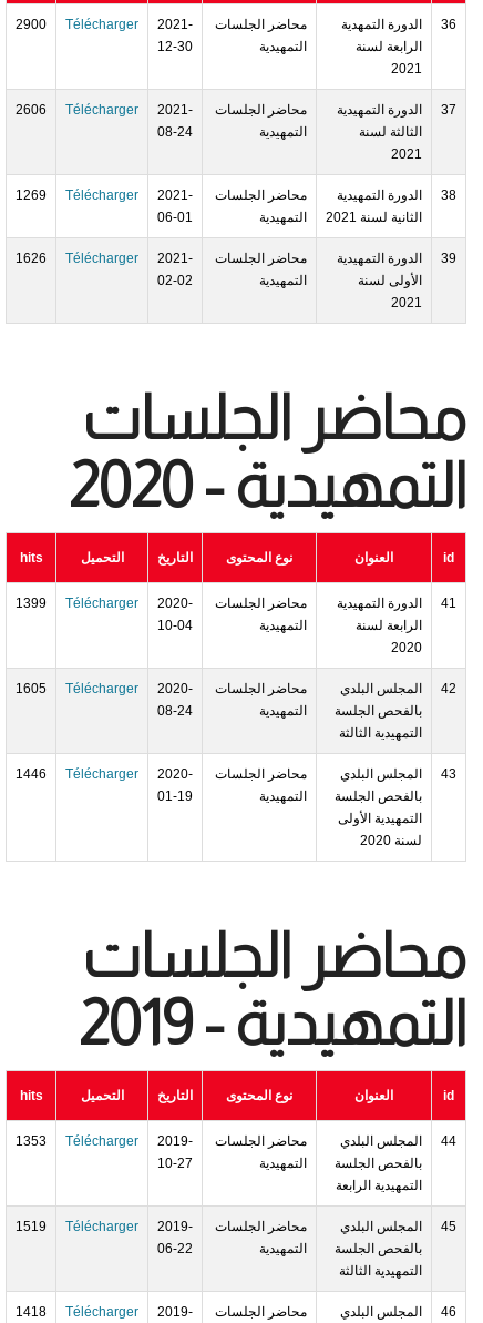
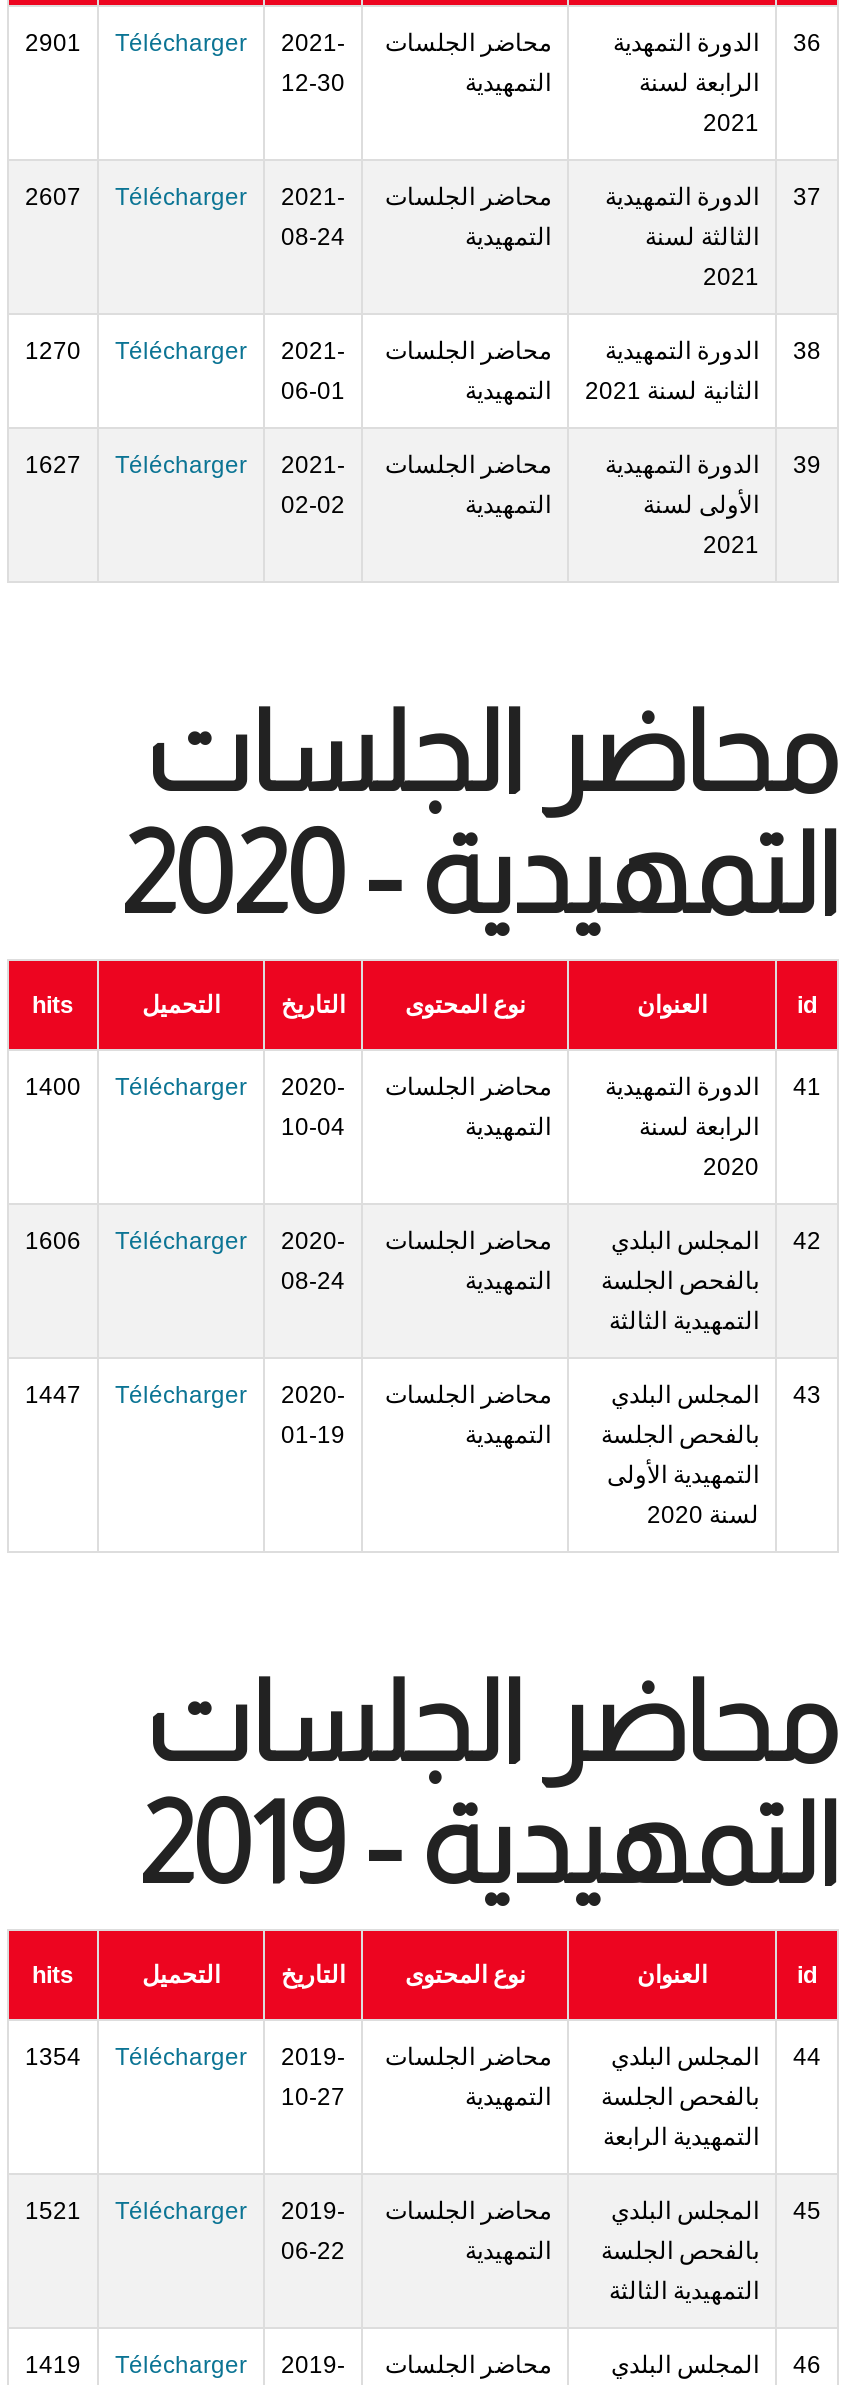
- محاضر الجلسات 2021- Télécharger 2900
+ محاضر الجلسات 2021- Télécharger 2901

- 37 الدورة التمهيدية محاضر الجلسات 2021- Télécharger 2606
+ 37 الدورة التمهيدية محاضر الجلسات 2021- Télécharger 2607

- 38 الدورة التمهيدية محاضر الجلسات 2021- Télécharger 1269
+ 38 الدورة التمهيدية محاضر الجلسات 2021- Télécharger 1270

- 39 الدورة التمهيدية محاضر الجلسات 2021- Télécharger 1626
+ 39 الدورة التمهيدية محاضر الجلسات 2021- Télécharger 1627

- 41 الدورة التمهيدية محاضر الجلسات 2020- Télécharger 1399
+ 41 الدورة التمهيدية محاضر الجلسات 2020- Télécharger 1400

- محاضر الجلسات 2020- Télécharger 1605
+ محاضر الجلسات 2020- Télécharger 1606

- محاضر الجلسات 2020- Télécharger 1446
+ محاضر الجلسات 2020- Télécharger 1447

- محاضر الجلسات 2019- Télécharger 1353
+ محاضر الجلسات 2019- Télécharger 1354

- محاضر الجلسات 2019- Télécharger 1519
+ محاضر الجلسات 2019- Télécharger 1521

- محاضر الجلسات 2019- Télécharger 1418
+ محاضر الجلسات 2019- Télécharger 1419
